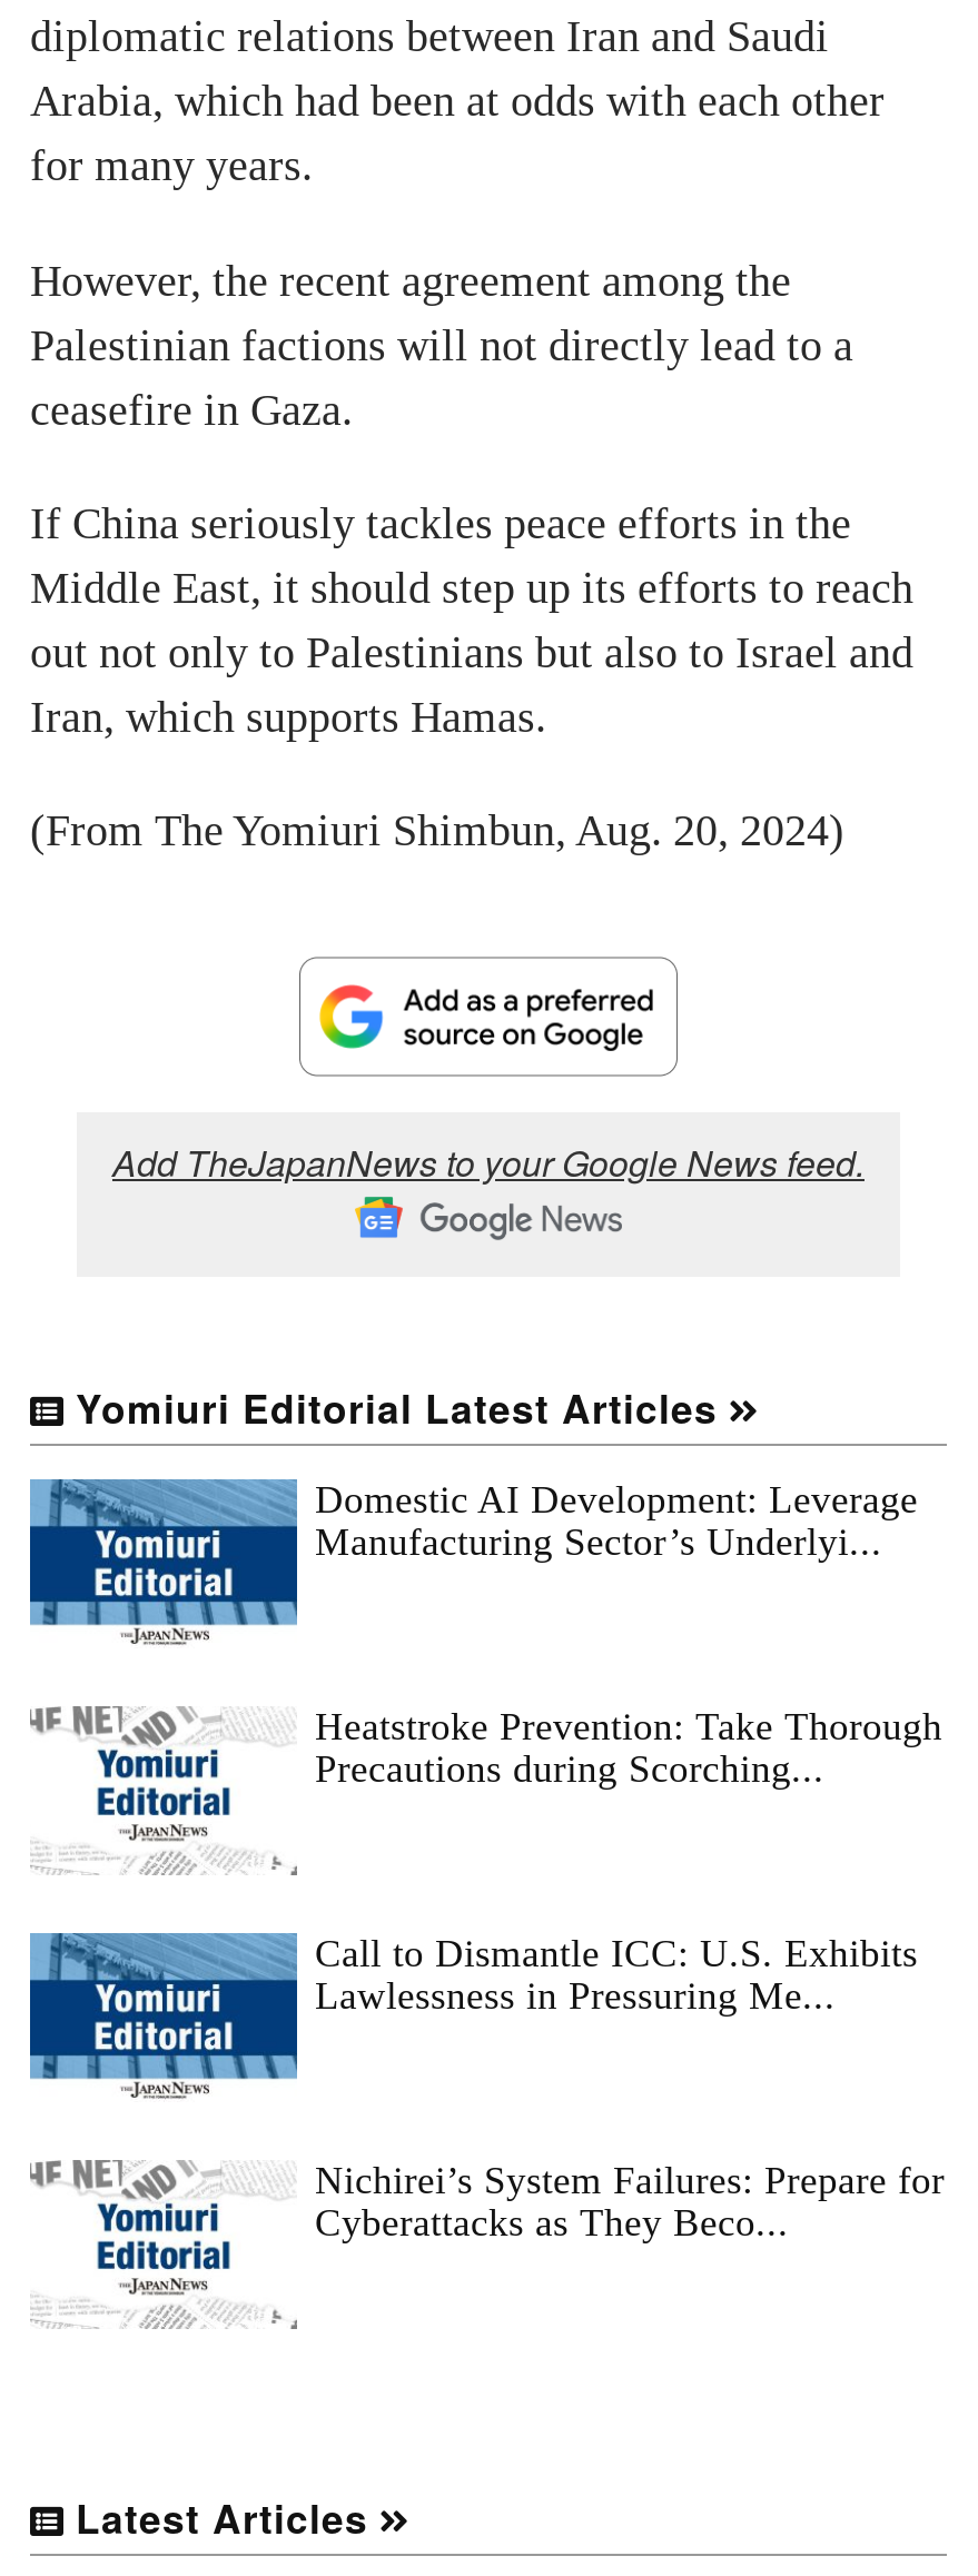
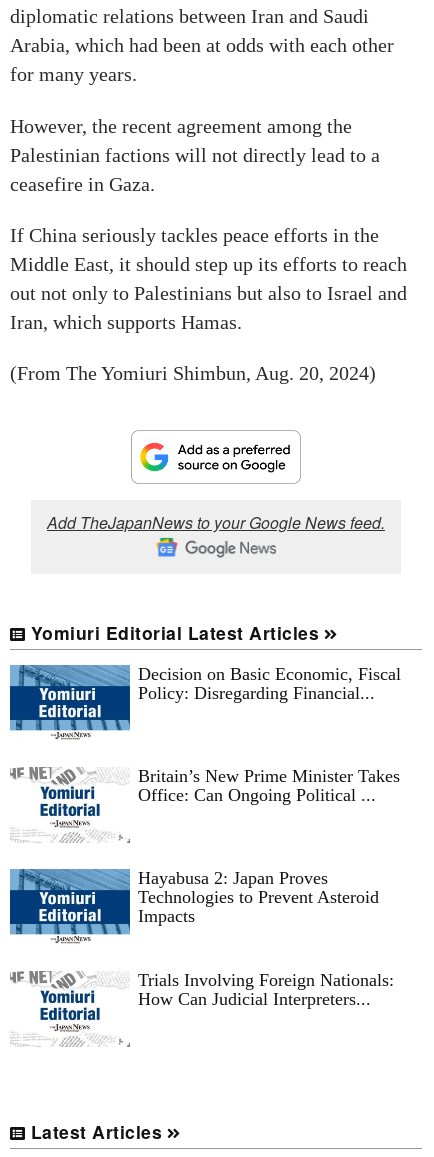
- Domestic AI Development: Leverage
- Manufacturing Sector’s Underlyi...
+ Decision on Basic Economic, Fiscal
+ Policy: Disregarding Financial...

- Heatstroke Prevention: Take Thorough
- Precautions during Scorching...
+ Britain’s New Prime Minister Takes
+ Office: Can Ongoing Political ...

- Call to Dismantle ICC: U.S. Exhibits
- Lawlessness in Pressuring Me...
+ Hayabusa 2: Japan Proves
+ Technologies to Prevent Asteroid
+ Impacts

- Nichirei’s System Failures: Prepare for
- Cyberattacks as They Beco...
+ Trials Involving Foreign Nationals:
+ How Can Judicial Interpreters...
